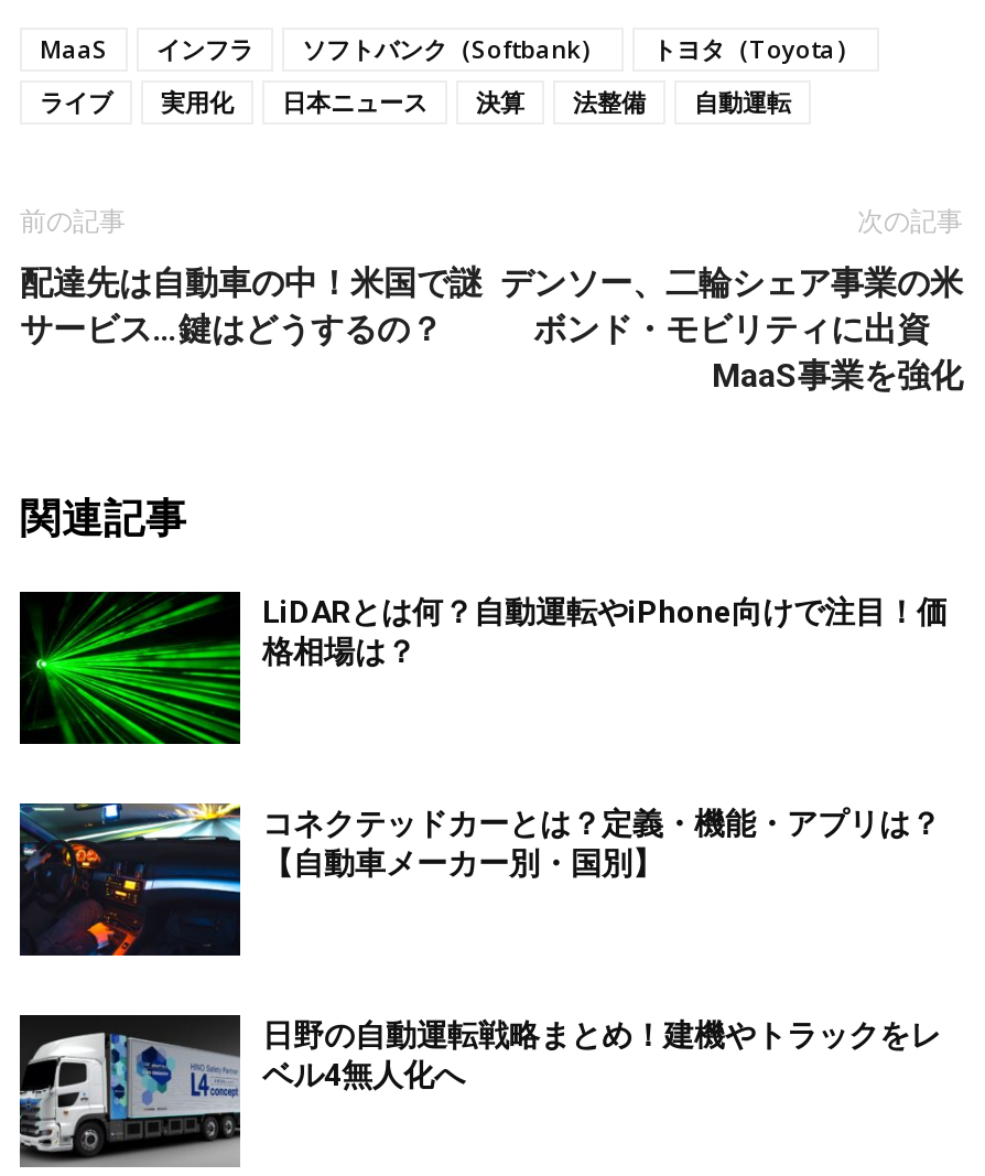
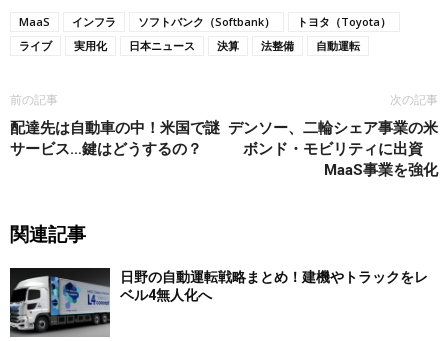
- [image]
- LiDARとは何？自動運転やiPhone向けで注目！価
- 格相場は？

- [image]
- コネクテッドカーとは？定義・機能・アプリは？
- 【自動車メーカー別・国別】
